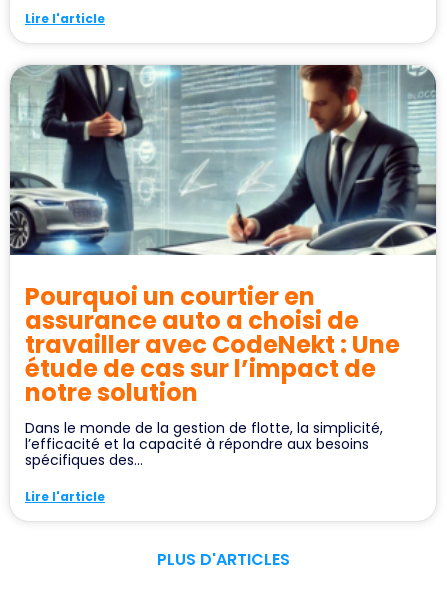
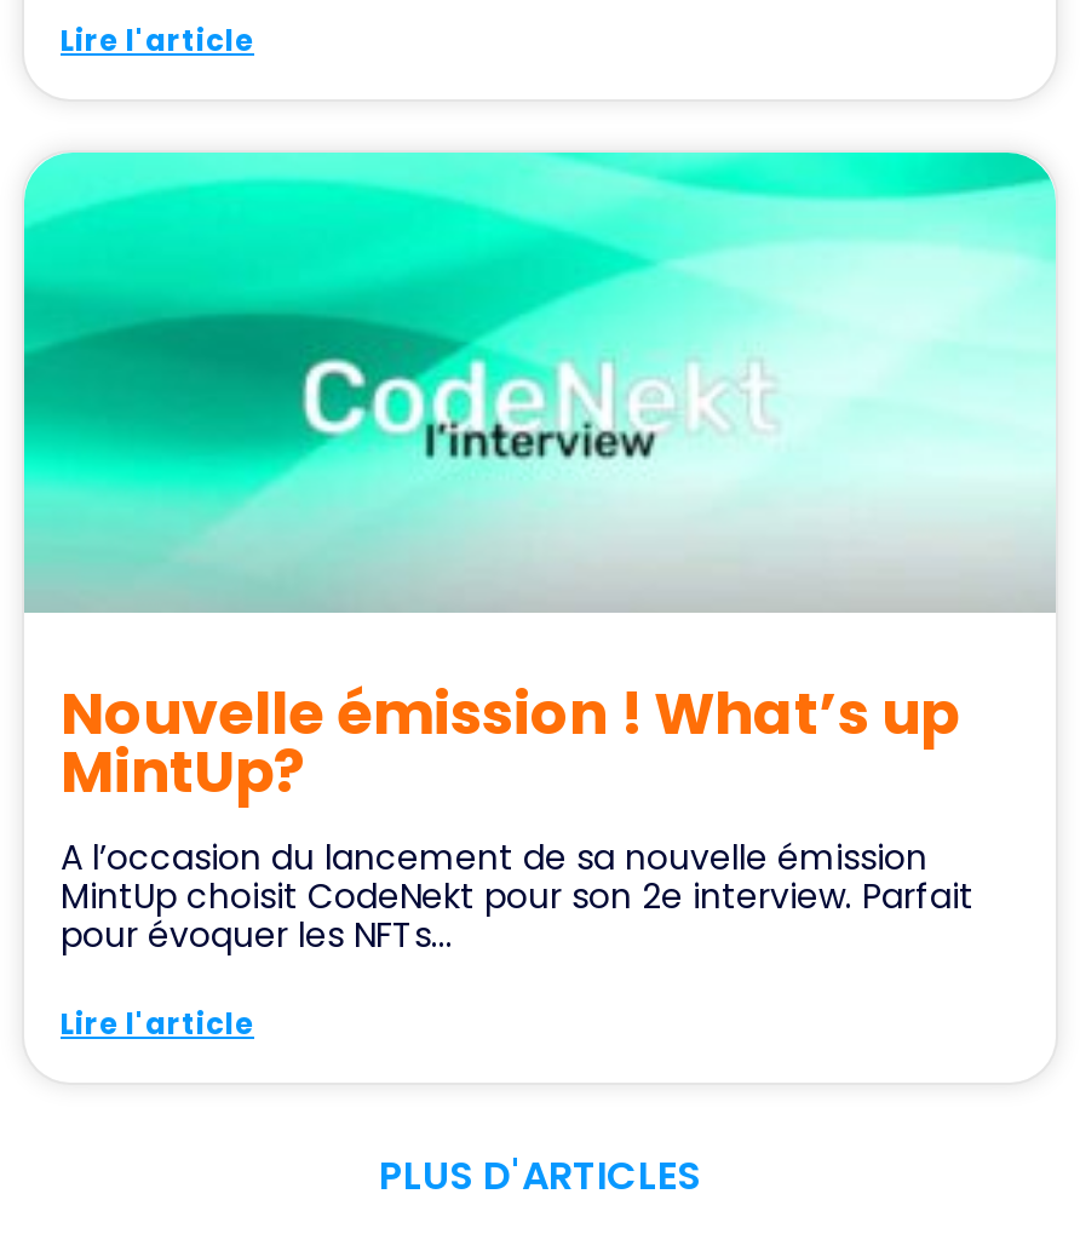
- [image]
- Pourquoi un courtier en
- assurance auto a choisi de
- travailler avec CodeNekt : Une
- étude de cas sur l’impact de
- notre solution
- Dans le monde de la gestion de flotte, la simplicité,
- l’efficacité et la capacité à répondre aux besoins
- spécifiques des...
+ [image]
+ Nouvelle émission ! What’s up
+ MintUp?
+ A l’occasion du lancement de sa nouvelle émission
+ MintUp choisit CodeNekt pour son 2e interview. Parfait
+ pour évoquer les NFTs...
